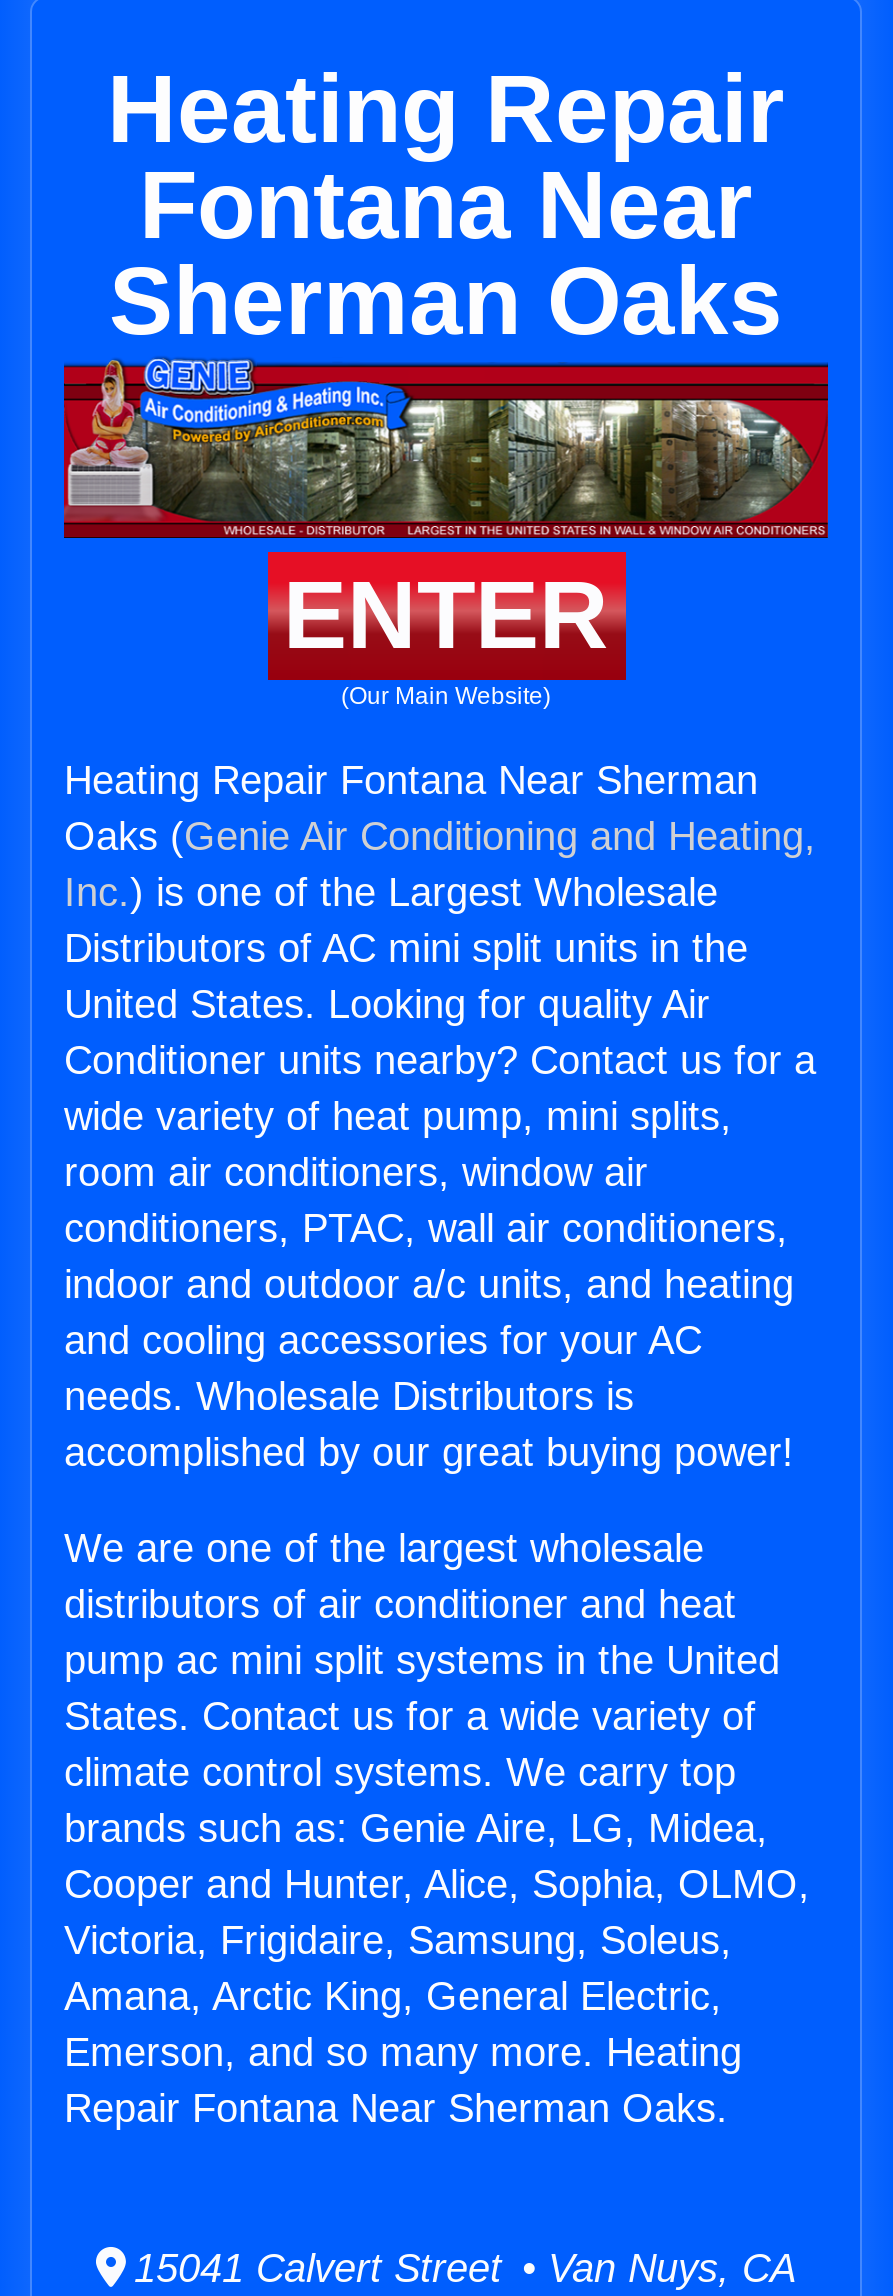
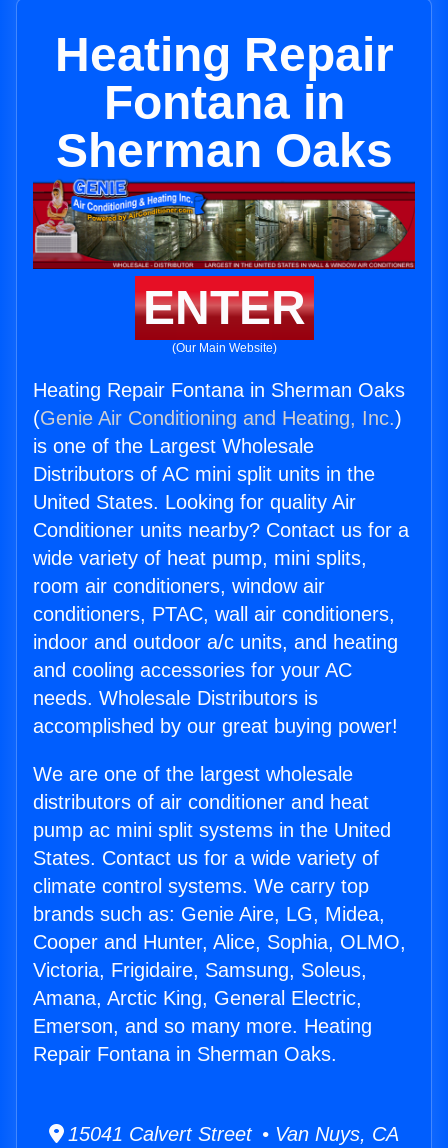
- Fontana Near
+ Fontana in

- Heating Repair Fontana Near Sherman
- Oaks (Genie Air Conditioning and Heating,
- Inc.) is one of the Largest Wholesale
+ Heating Repair Fontana in Sherman Oaks
+ (Genie Air Conditioning and Heating, Inc.)
+ is one of the Largest Wholesale

- Repair Fontana Near Sherman Oaks.
+ Repair Fontana in Sherman Oaks.
